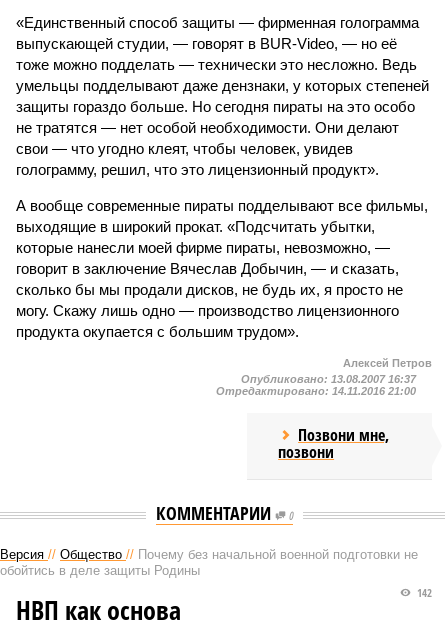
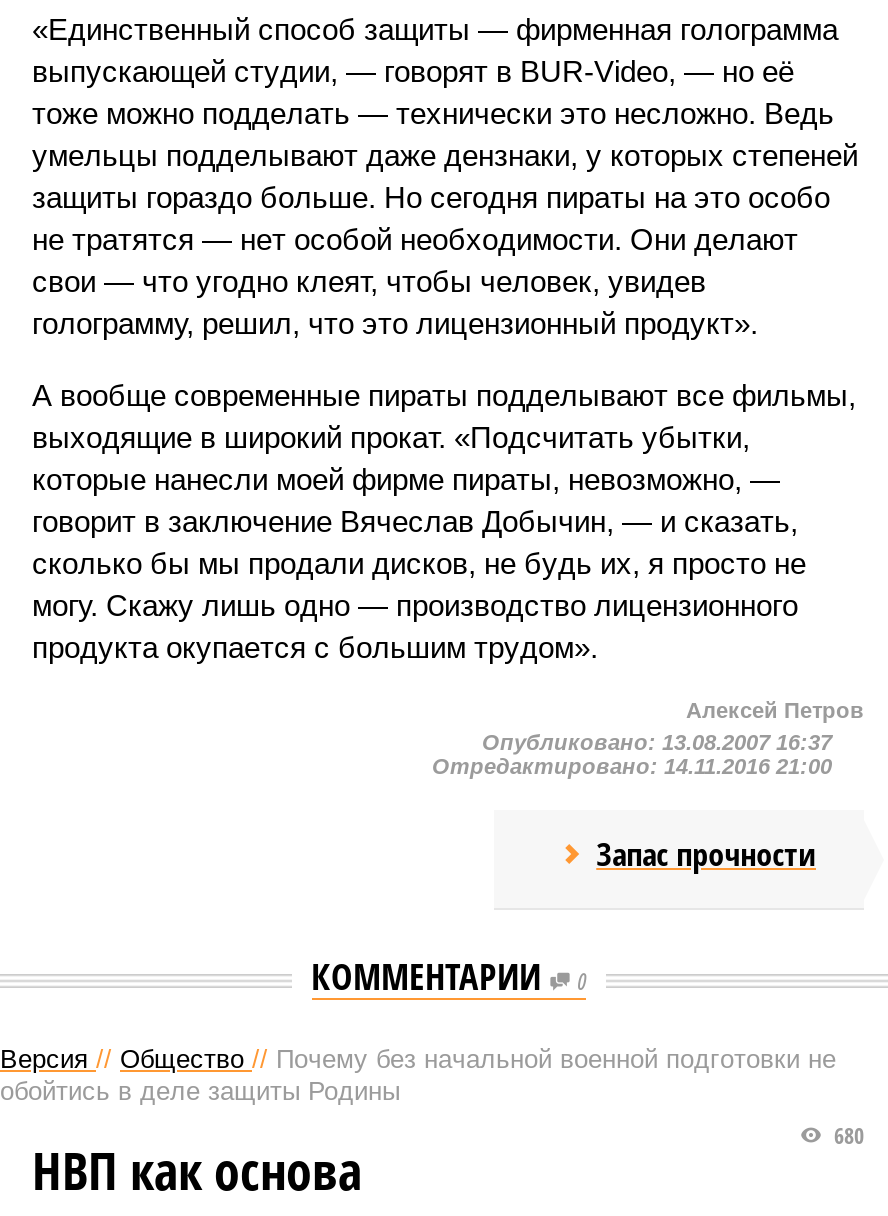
- Позвони мне,
- позвони
+ Запас прочности

- 142
+ 680
